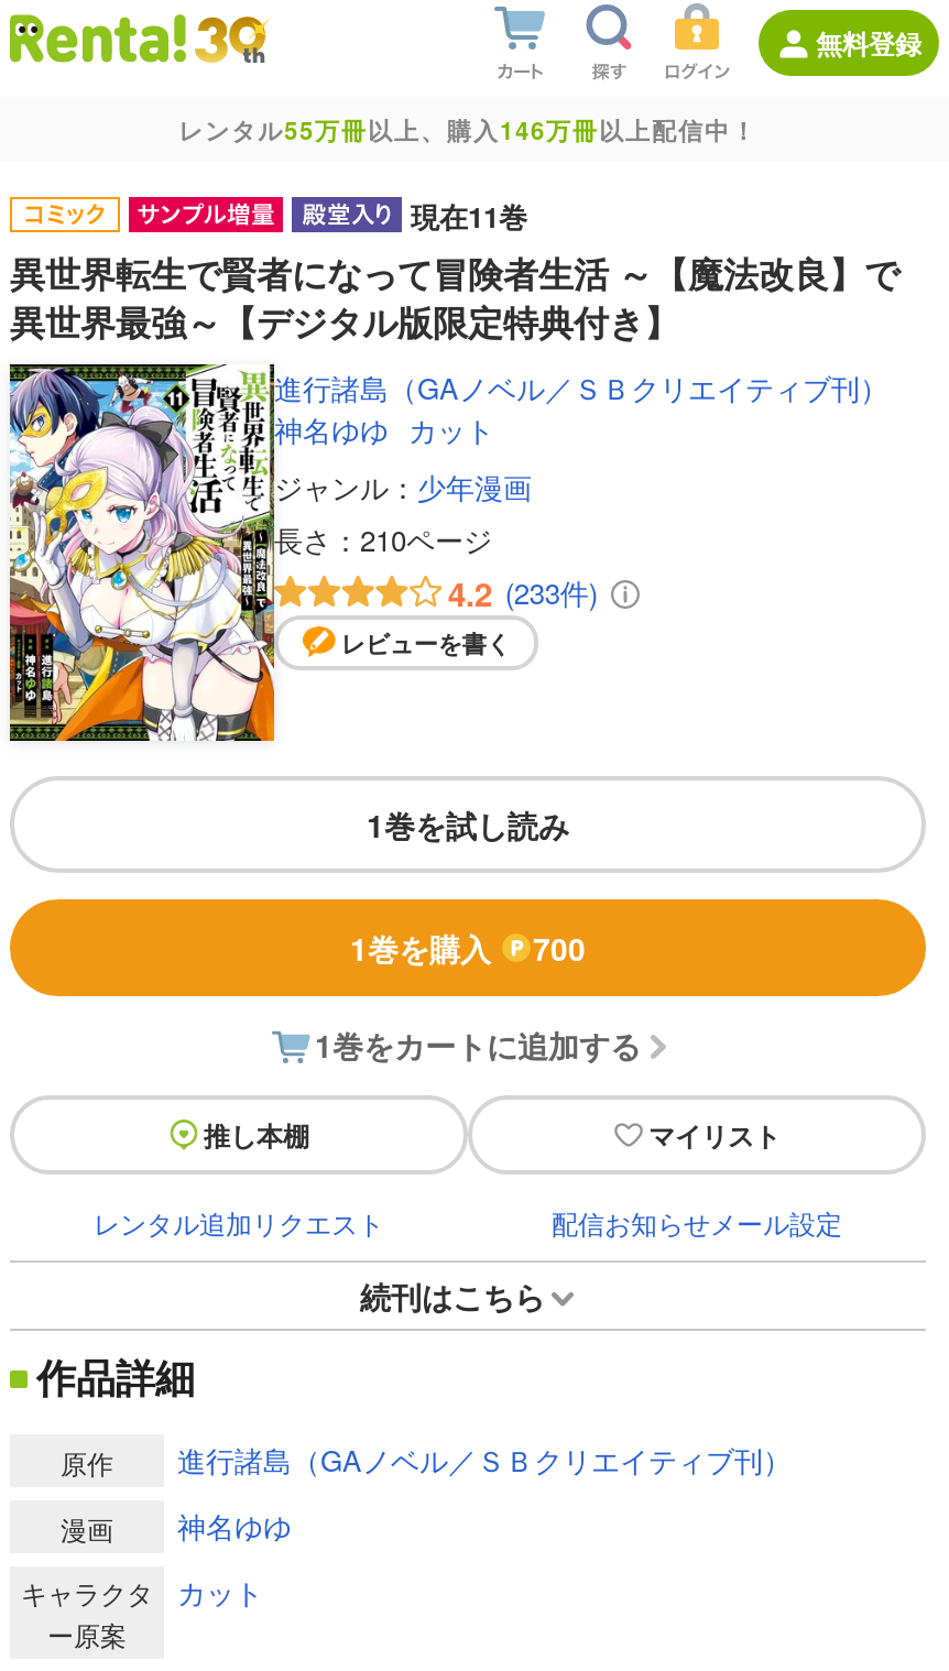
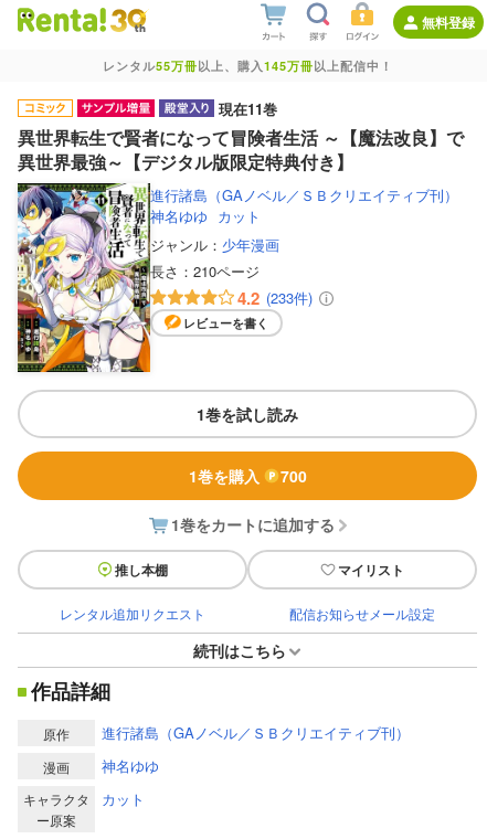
- レンタル55万冊以上、購入146万冊以上配信中！
+ レンタル55万冊以上、購入145万冊以上配信中！
